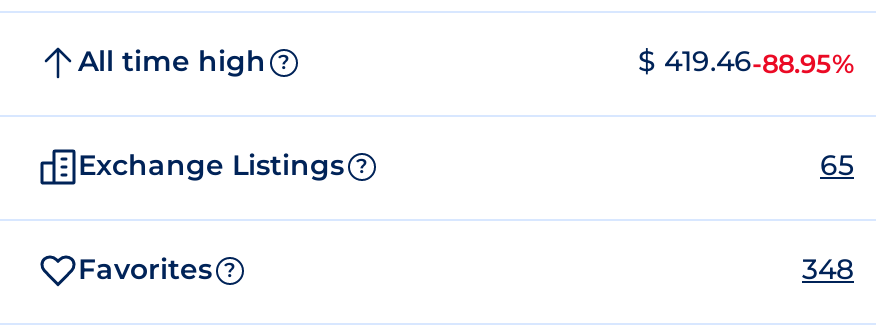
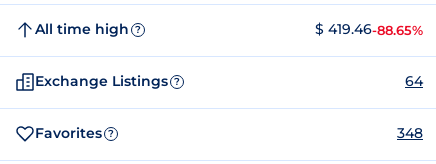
- $ 419.46-88.95%
+ $ 419.46-88.65%

- 65
+ 64
